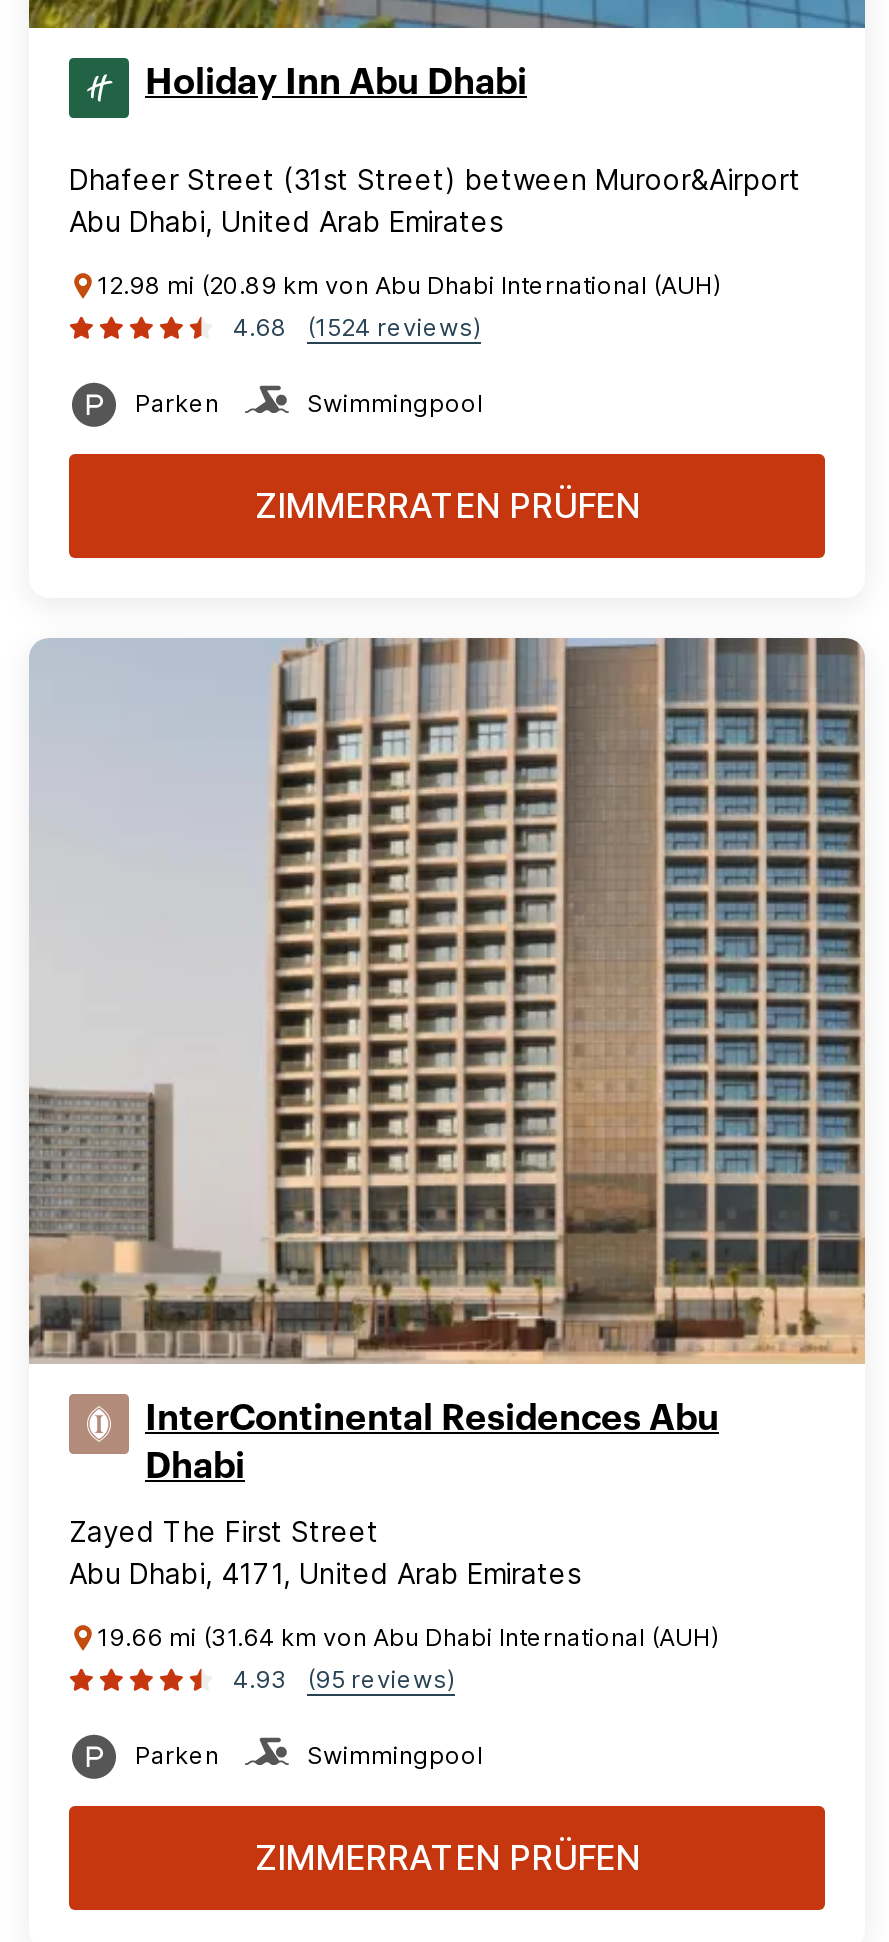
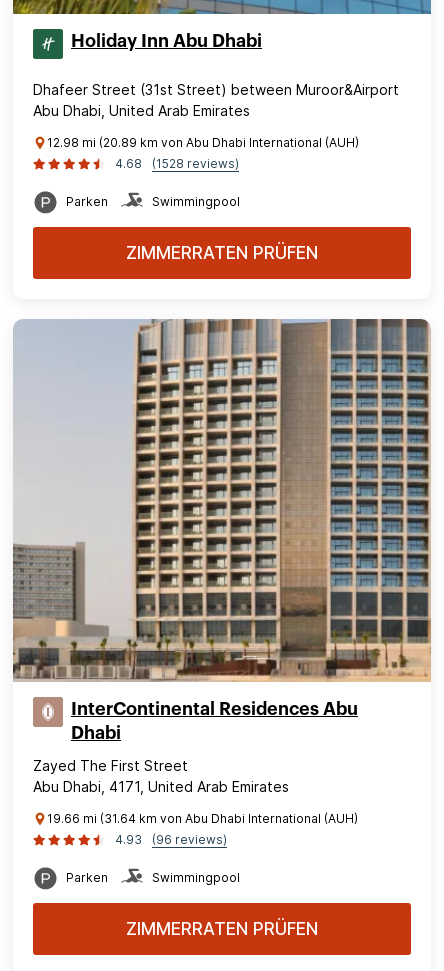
- 4.68 (1524 reviews)
+ 4.68 (1528 reviews)

- 4.93 (95 reviews)
+ 4.93 (96 reviews)
